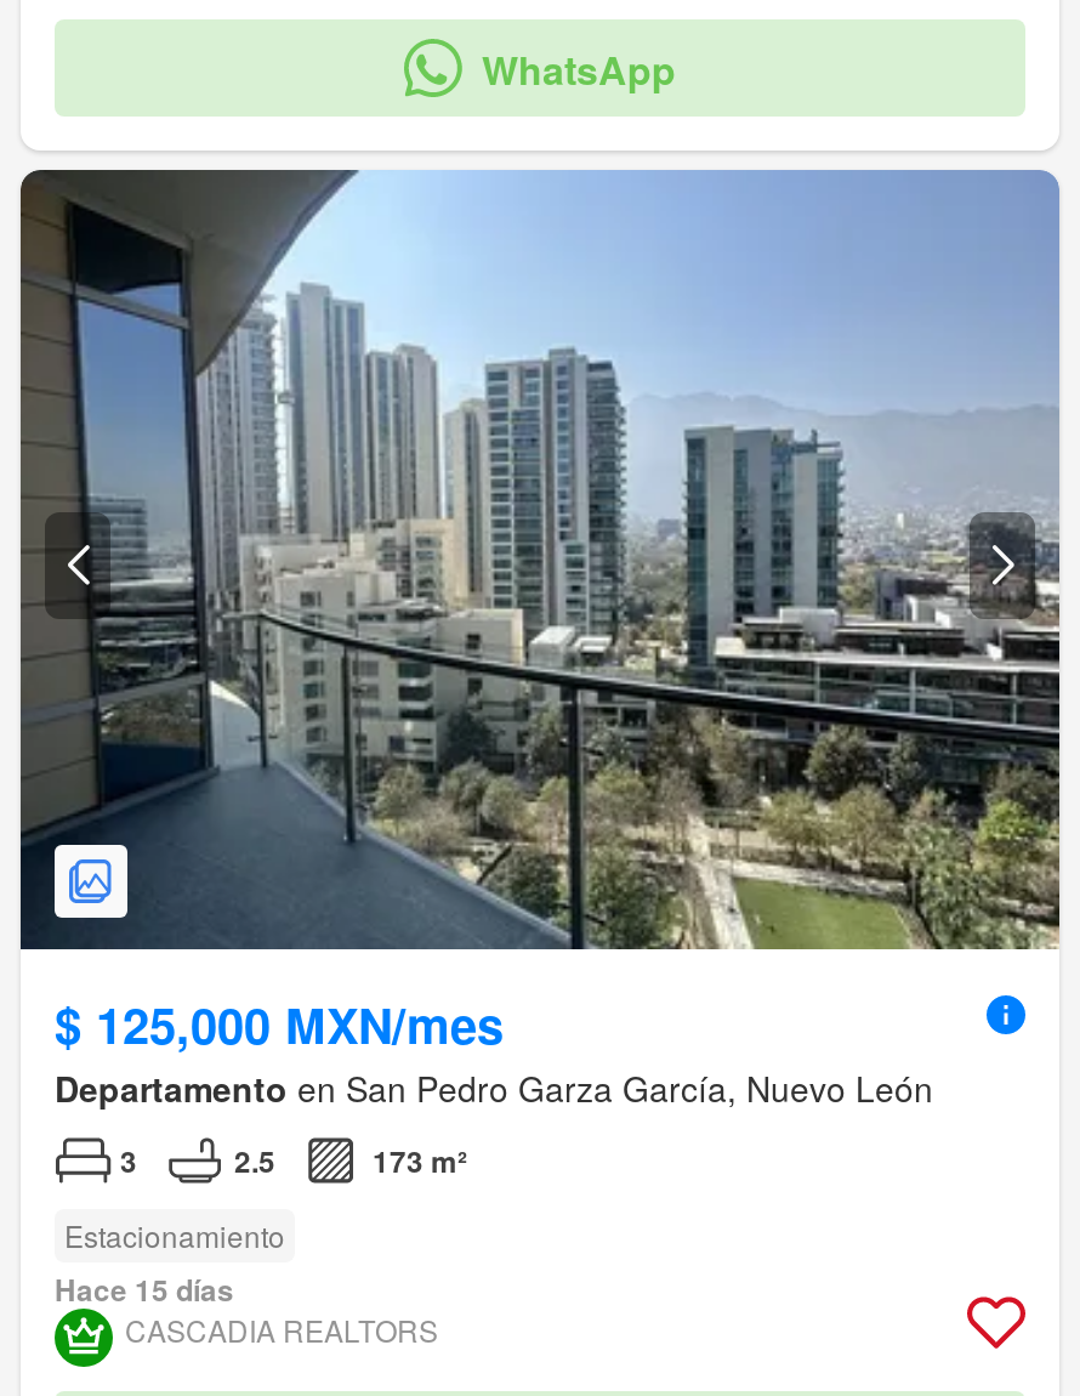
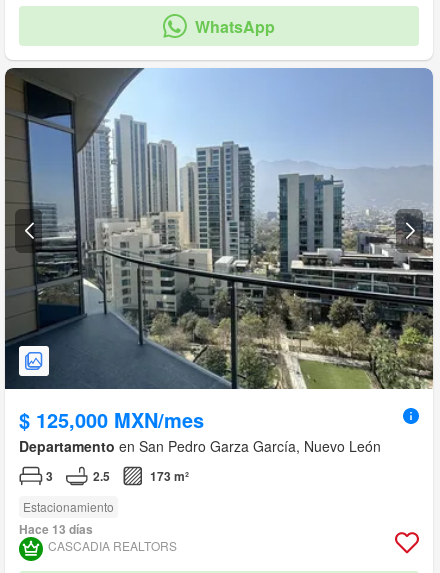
- Hace 15 días
+ Hace 13 días
